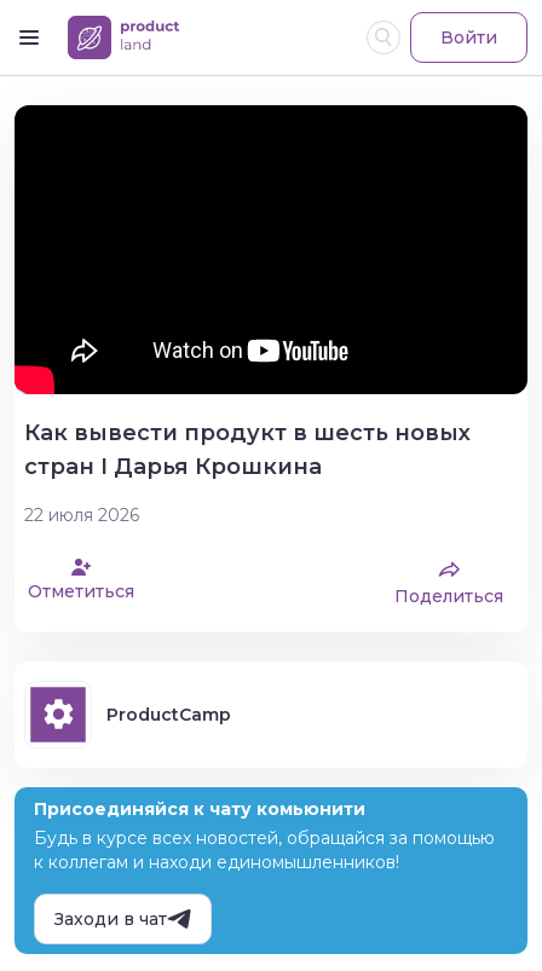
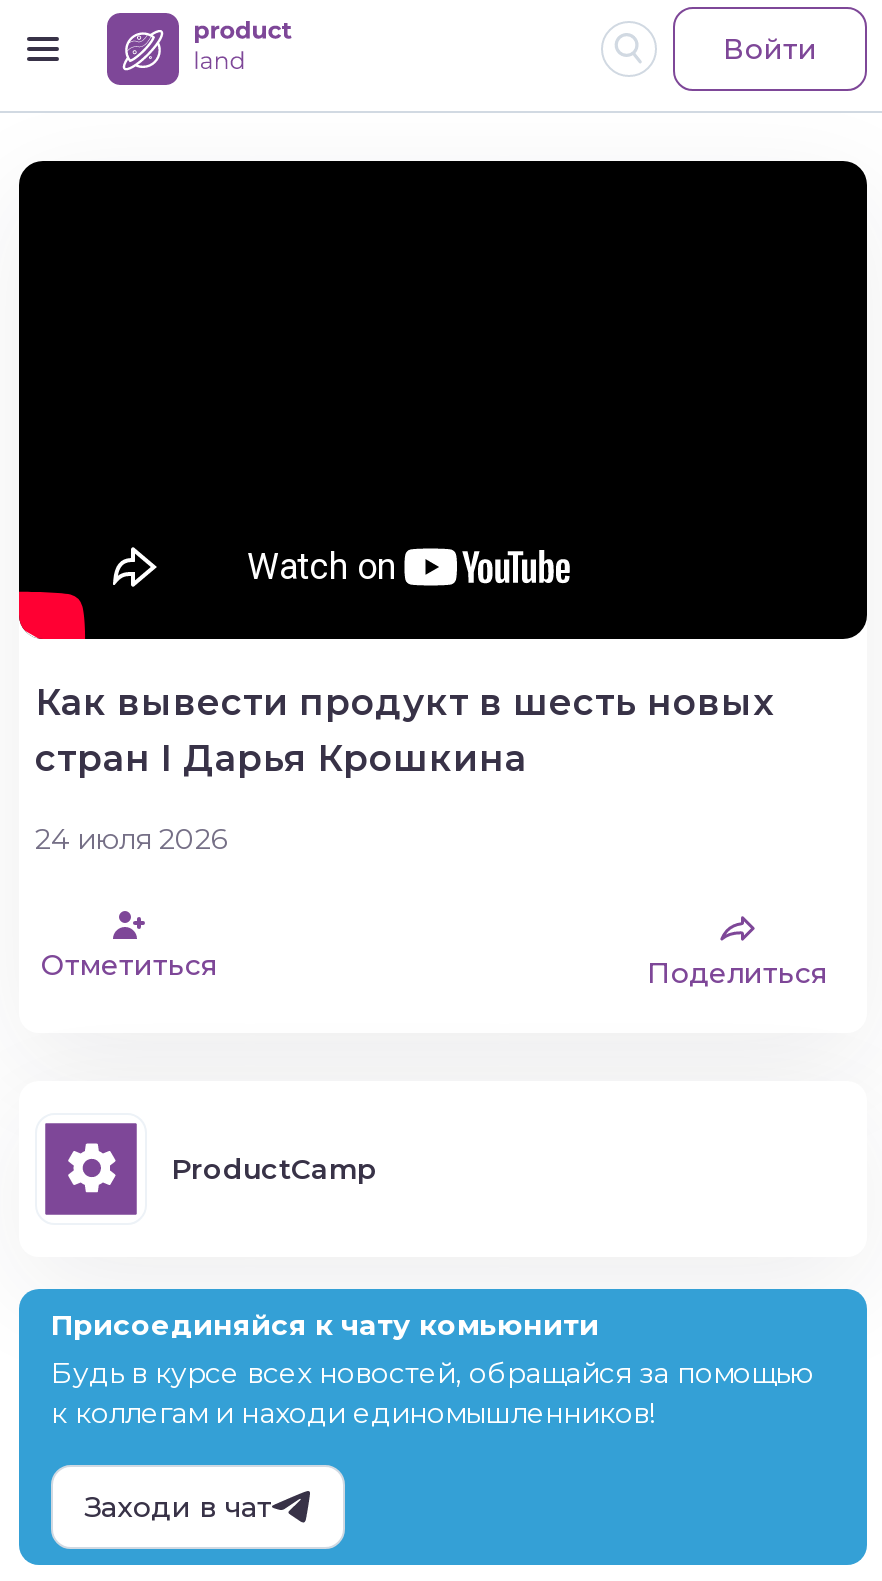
- 22 июля 2026
+ 24 июля 2026
